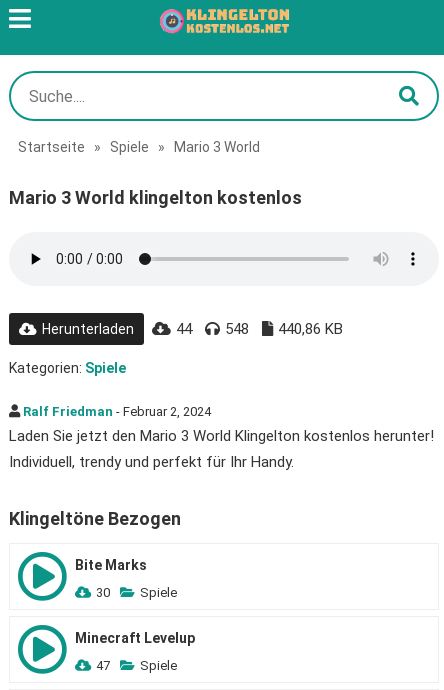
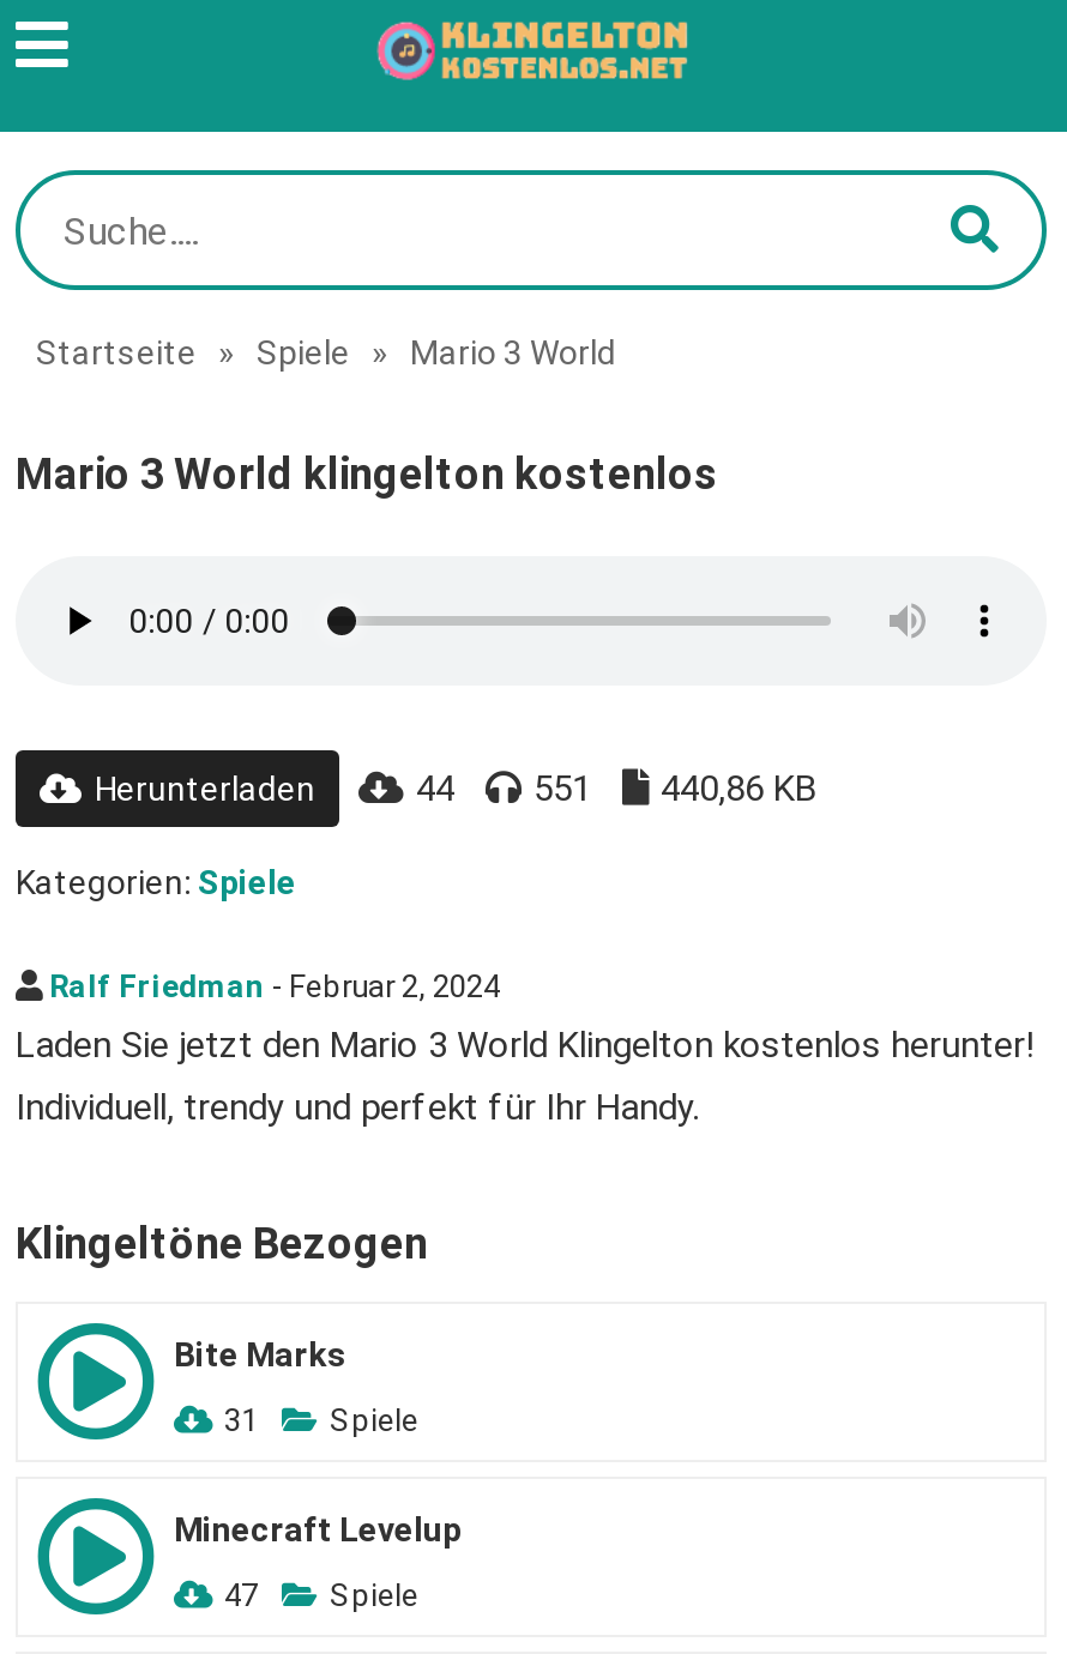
- 44 548 440,86 KB
+ 44 551 440,86 KB

- 30 Spiele
+ 31 Spiele
